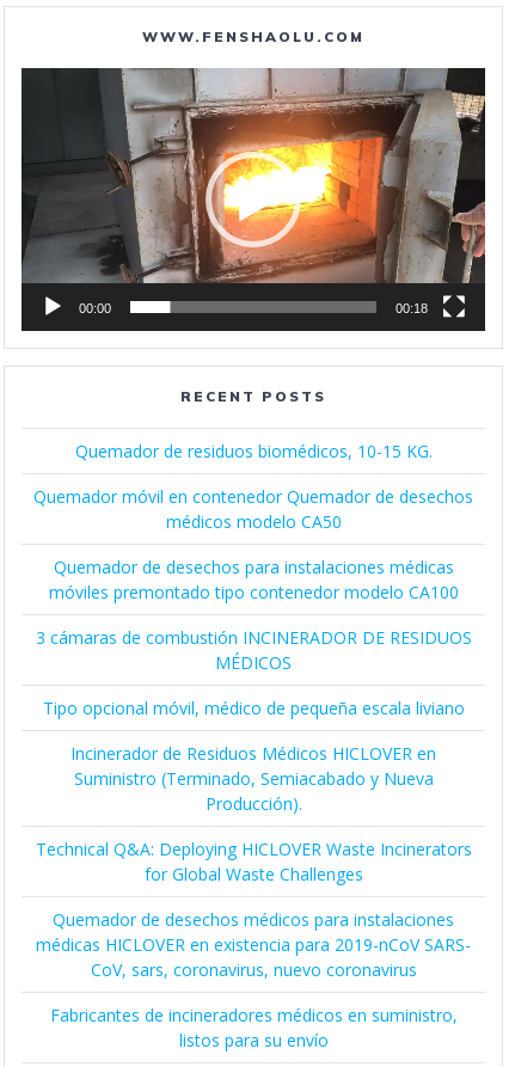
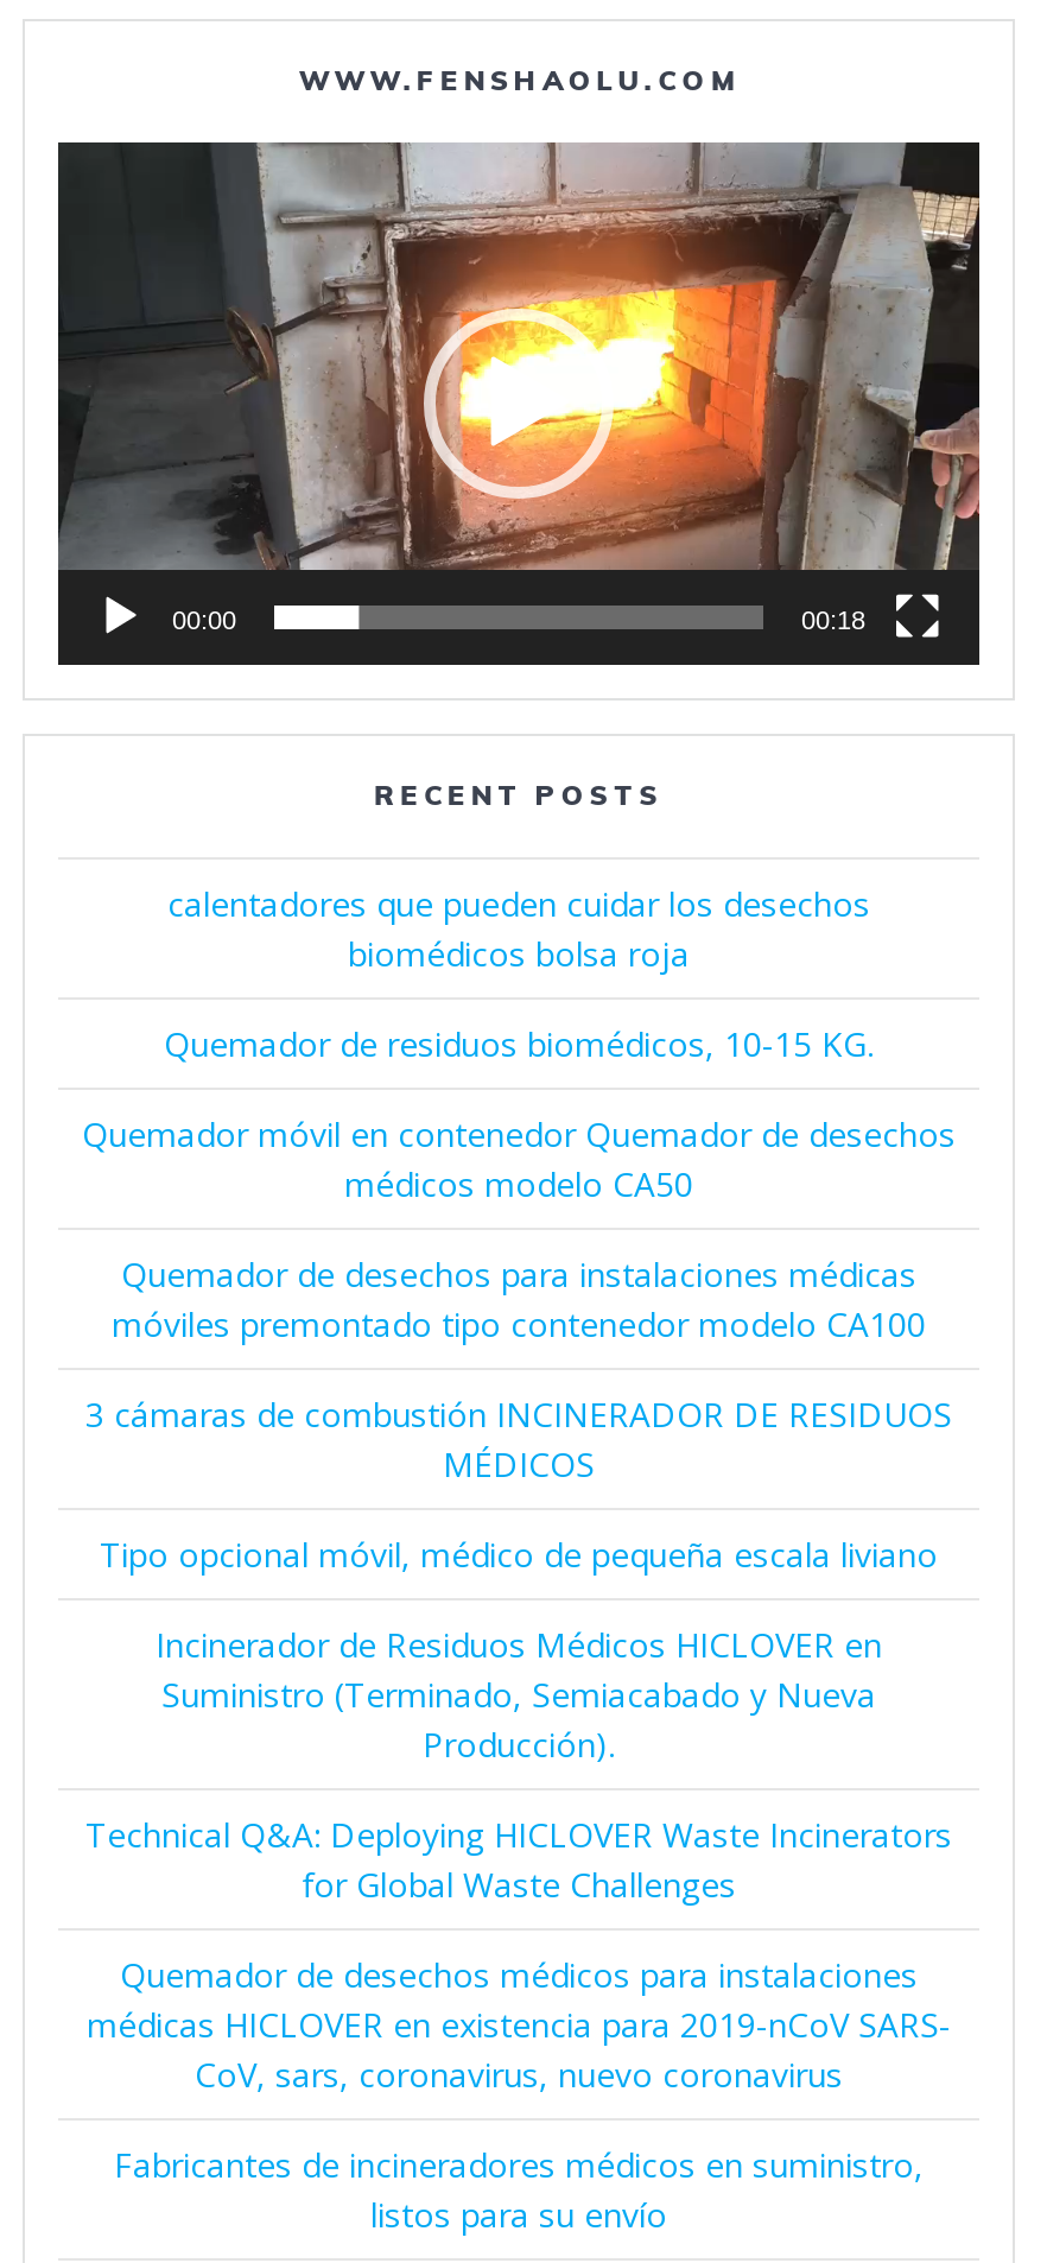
+ calentadores que pueden cuidar los desechos
+ biomédicos bolsa roja
